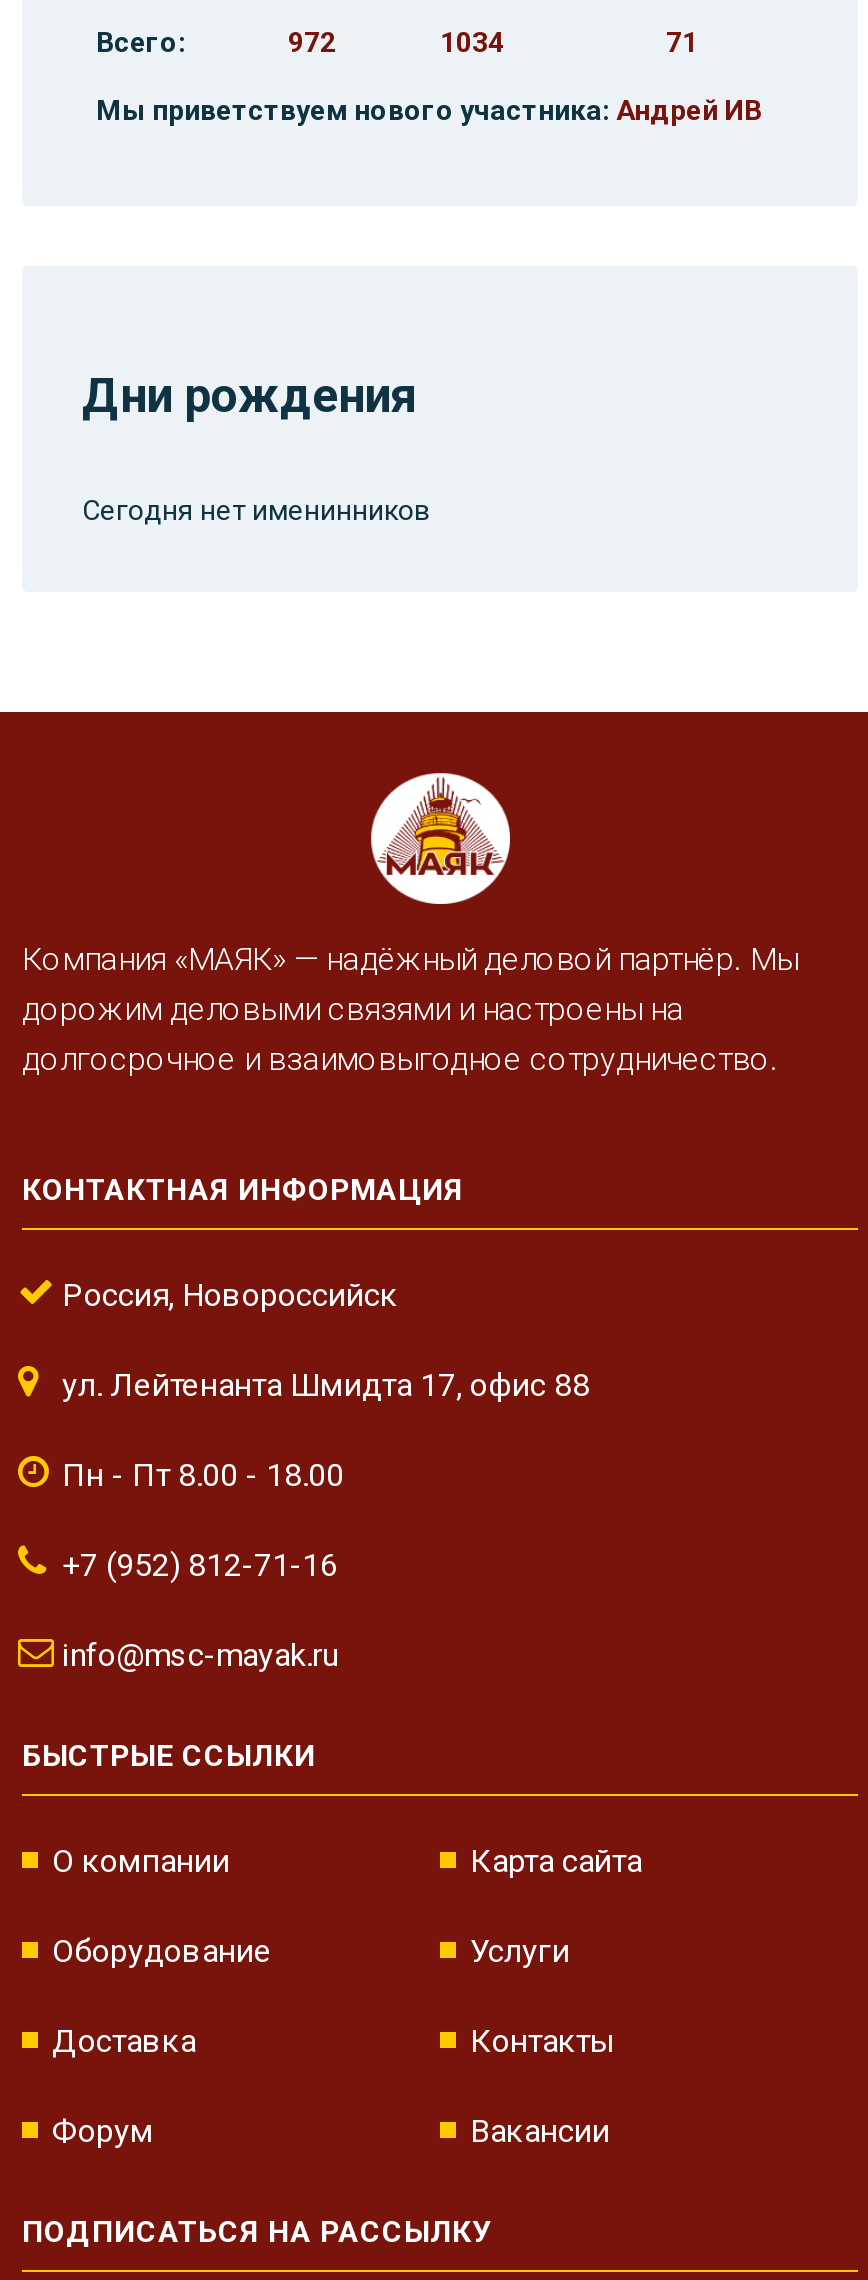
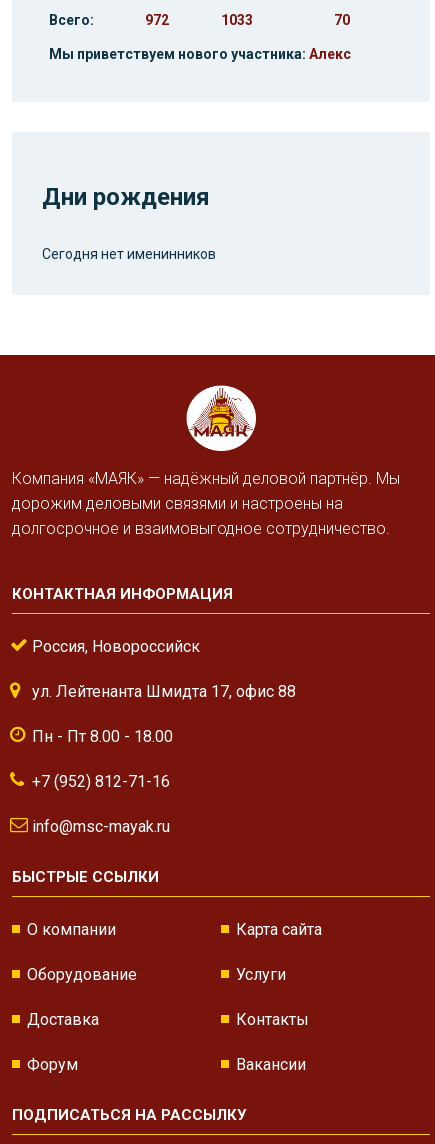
- 1034
- 71
+ 1033
+ 70

- Мы приветствуем нового участника: Андрей ИВ
+ Мы приветствуем нового участника: Алекс
